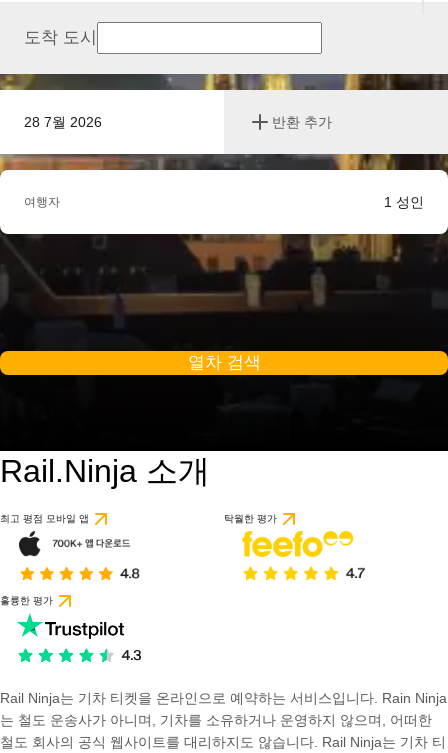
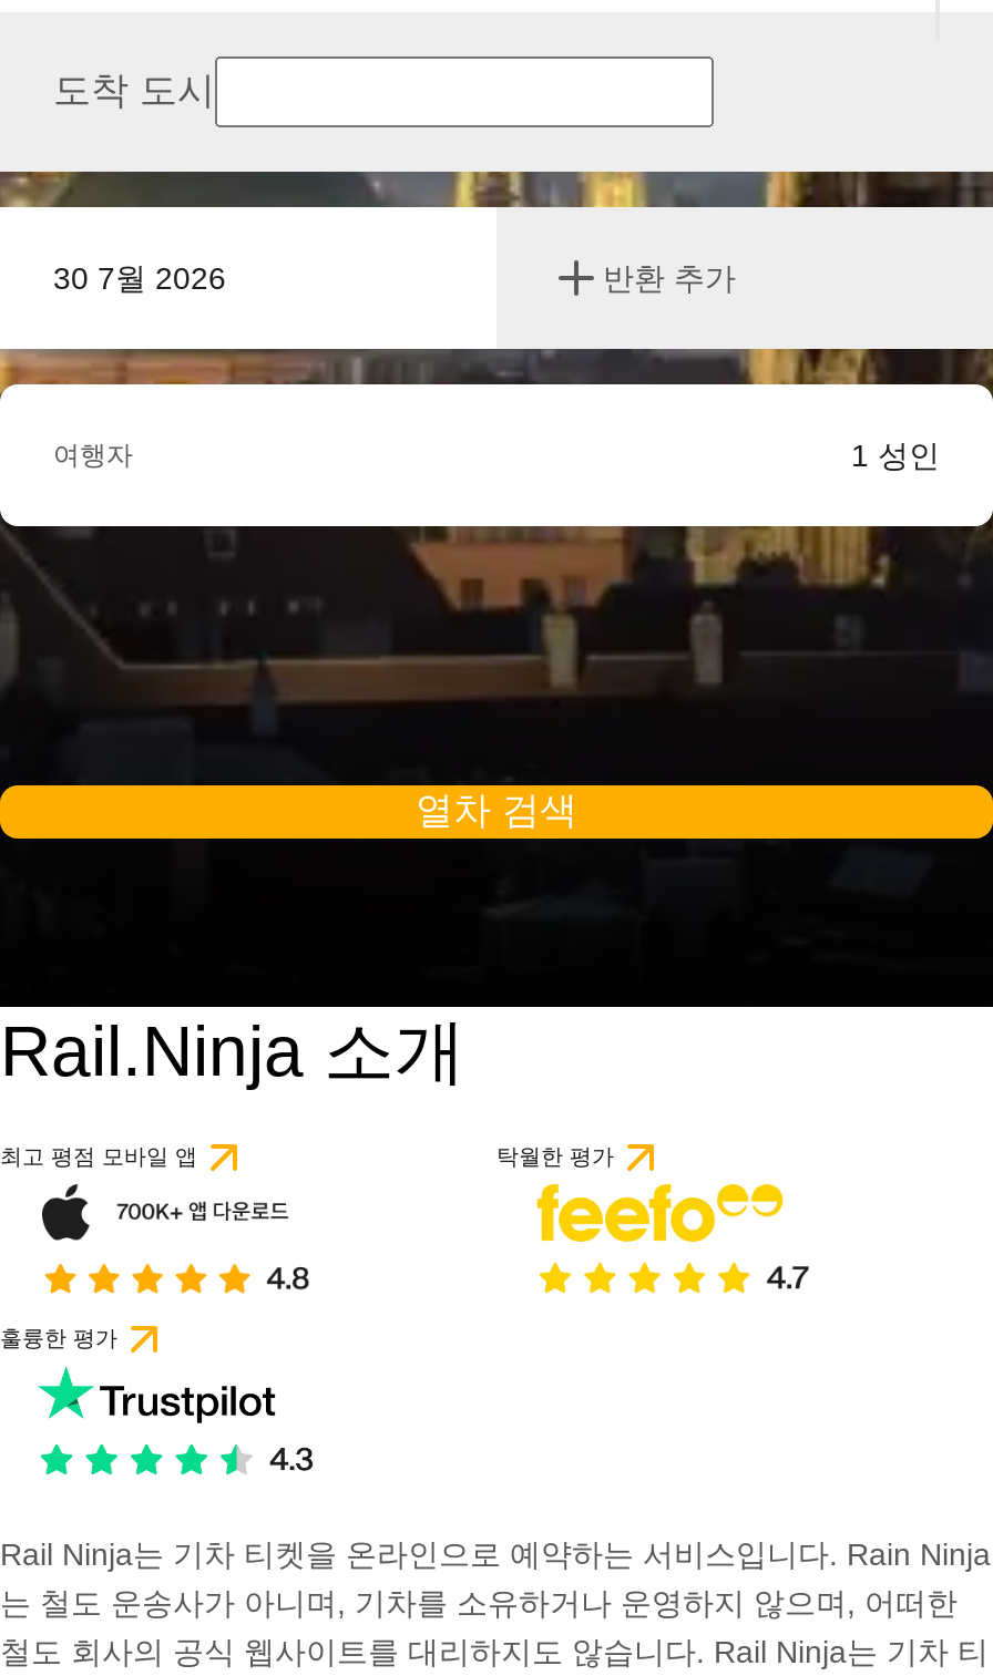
- 28 7월 2026
+ 30 7월 2026
